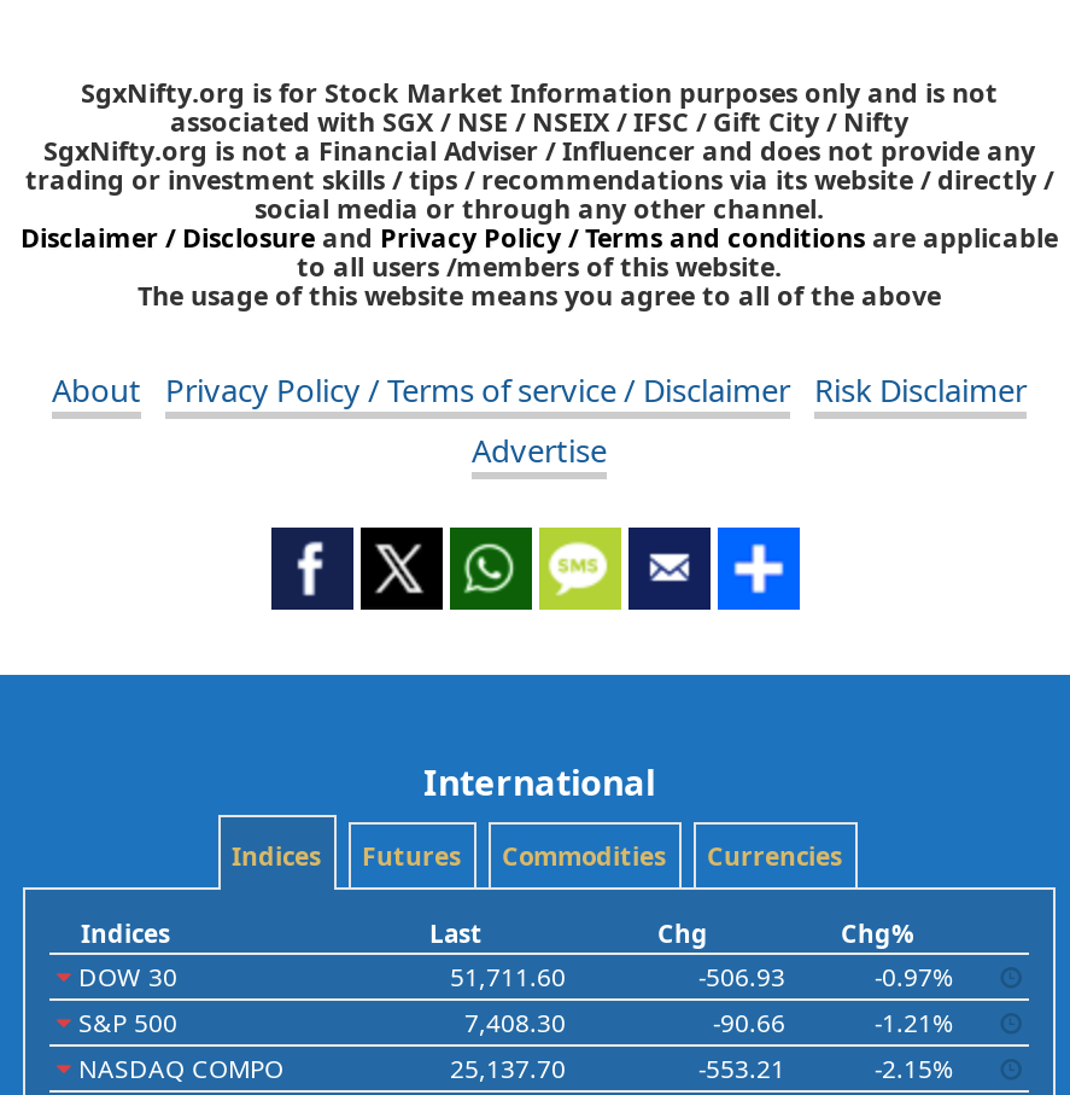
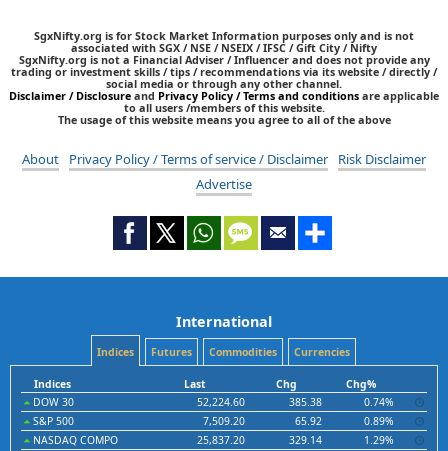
- 51,711.60
+ 52,224.60

- -506.93
+ 385.38

- -0.97%
+ 0.74%

- 7,408.30
+ 7,509.20

- -90.66
+ 65.92

- -1.21%
+ 0.89%

- 25,137.70
+ 25,837.20

- -553.21
+ 329.14

- -2.15%
+ 1.29%
